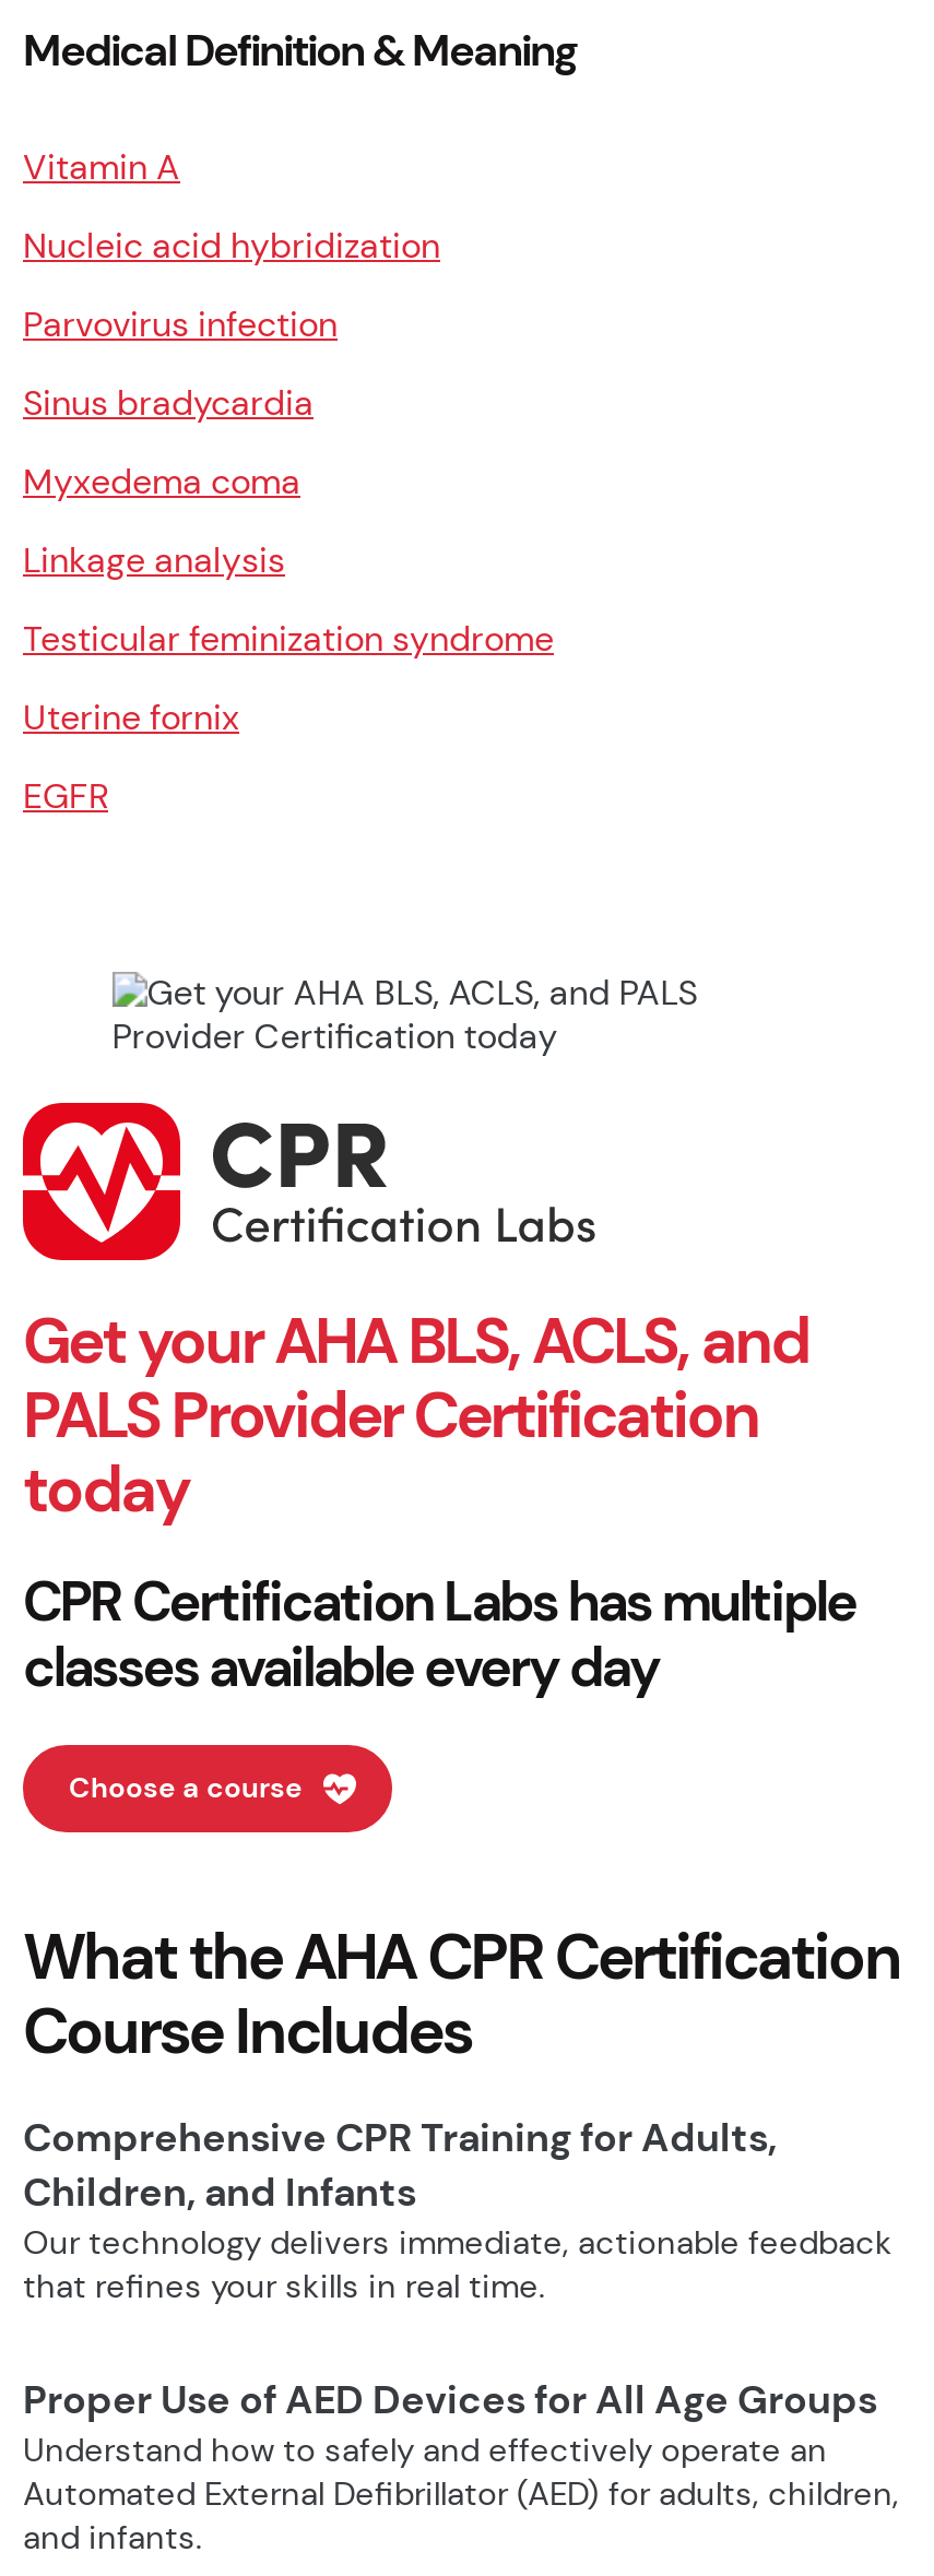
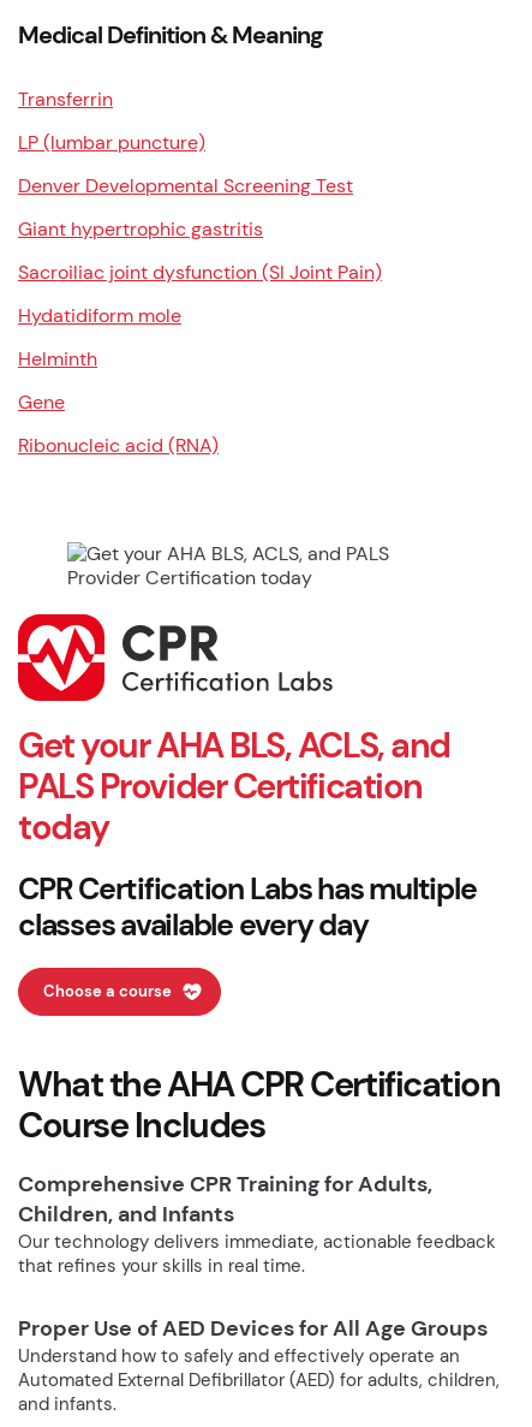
- Vitamin A
+ Transferrin

- Nucleic acid hybridization
+ LP (lumbar puncture)

- Parvovirus infection
+ Denver Developmental Screening Test

- Sinus bradycardia
+ Giant hypertrophic gastritis

- Myxedema coma
+ Sacroiliac joint dysfunction (SI Joint Pain)

- Linkage analysis
+ Hydatidiform mole

- Testicular feminization syndrome
+ Helminth

- Uterine fornix
+ Gene

- EGFR
+ Ribonucleic acid (RNA)
